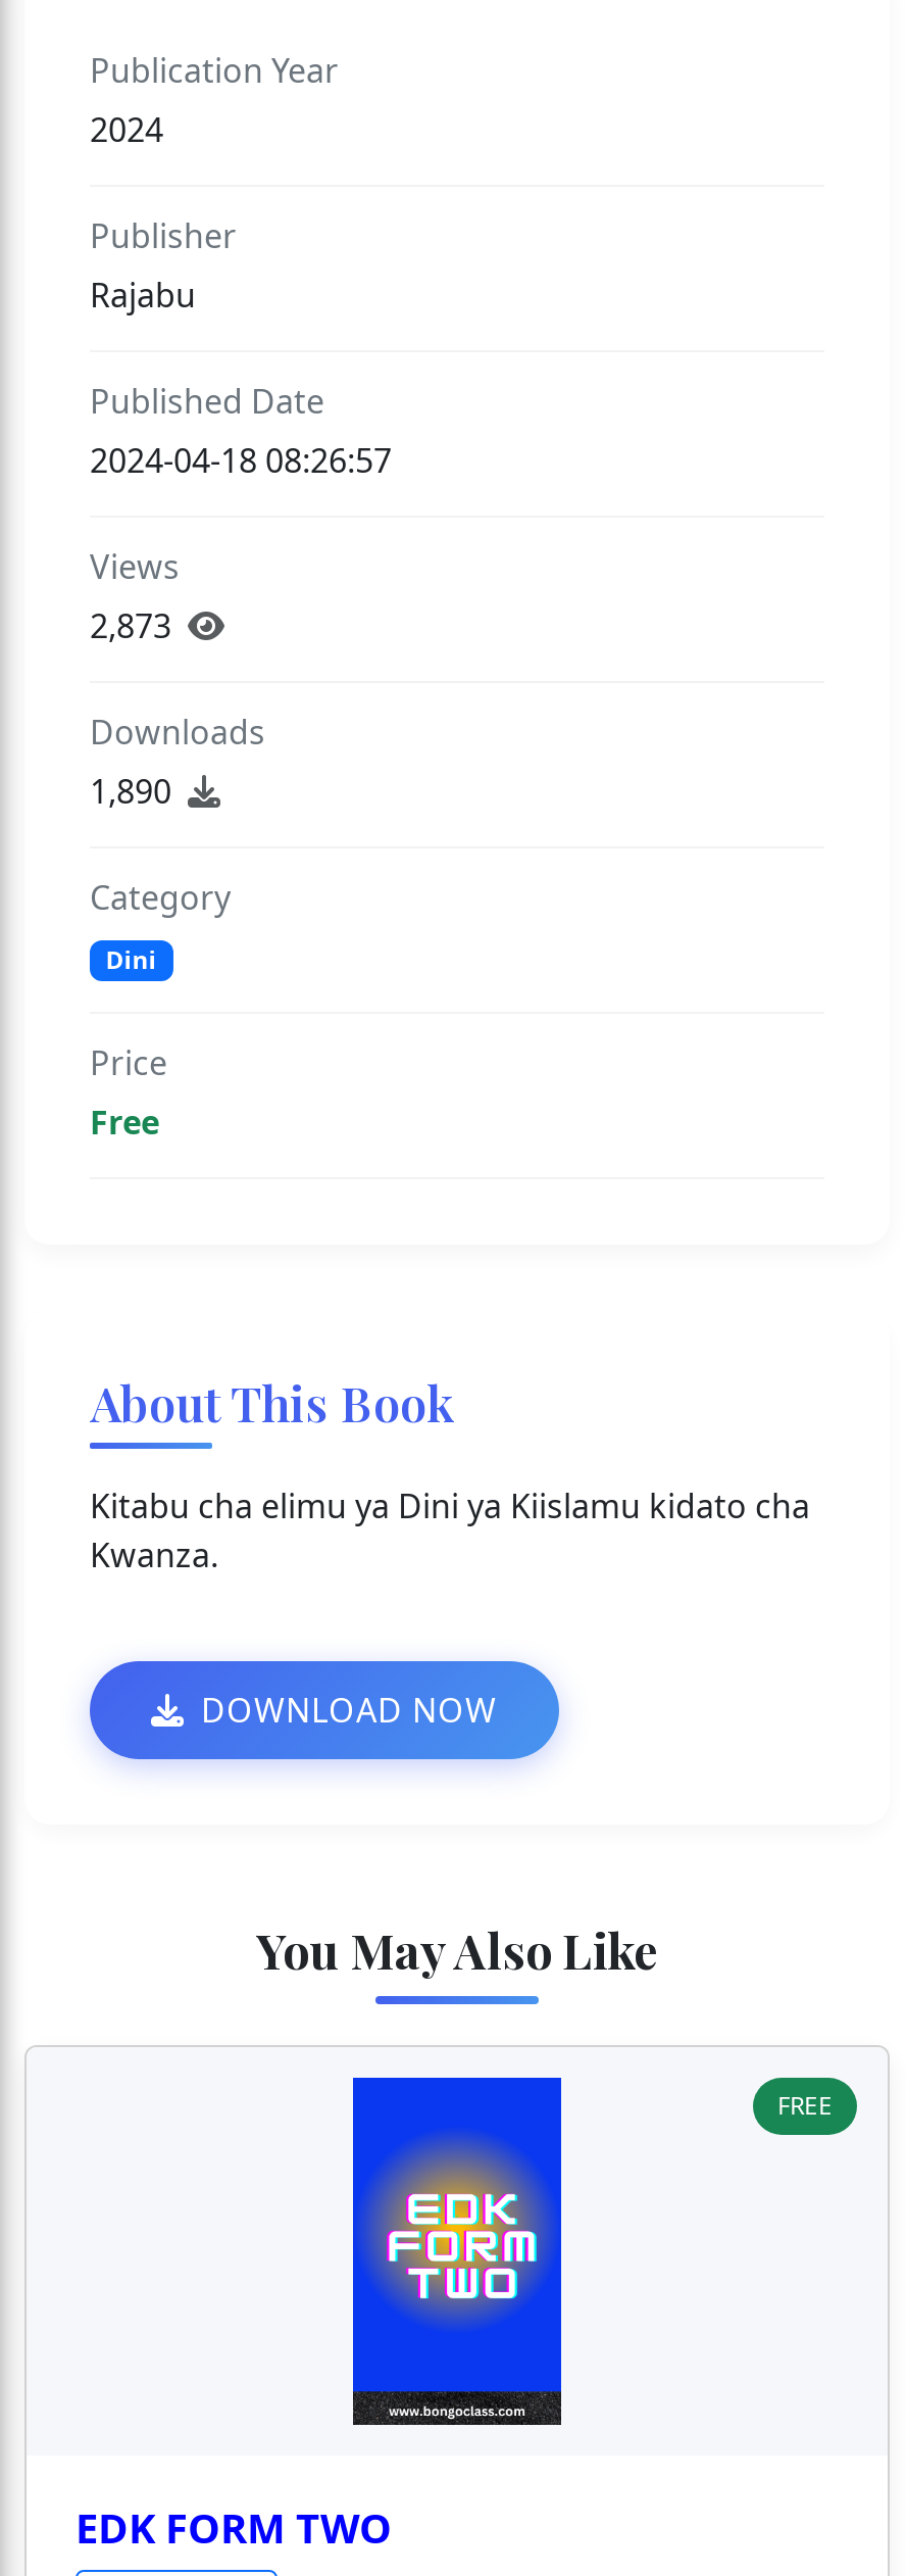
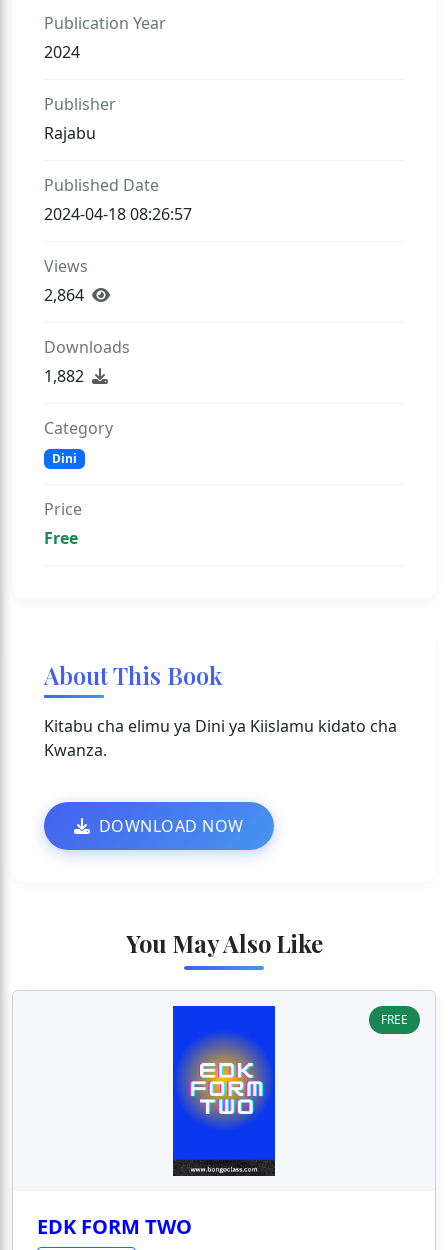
- 2,873
+ 2,864

- 1,890
+ 1,882
